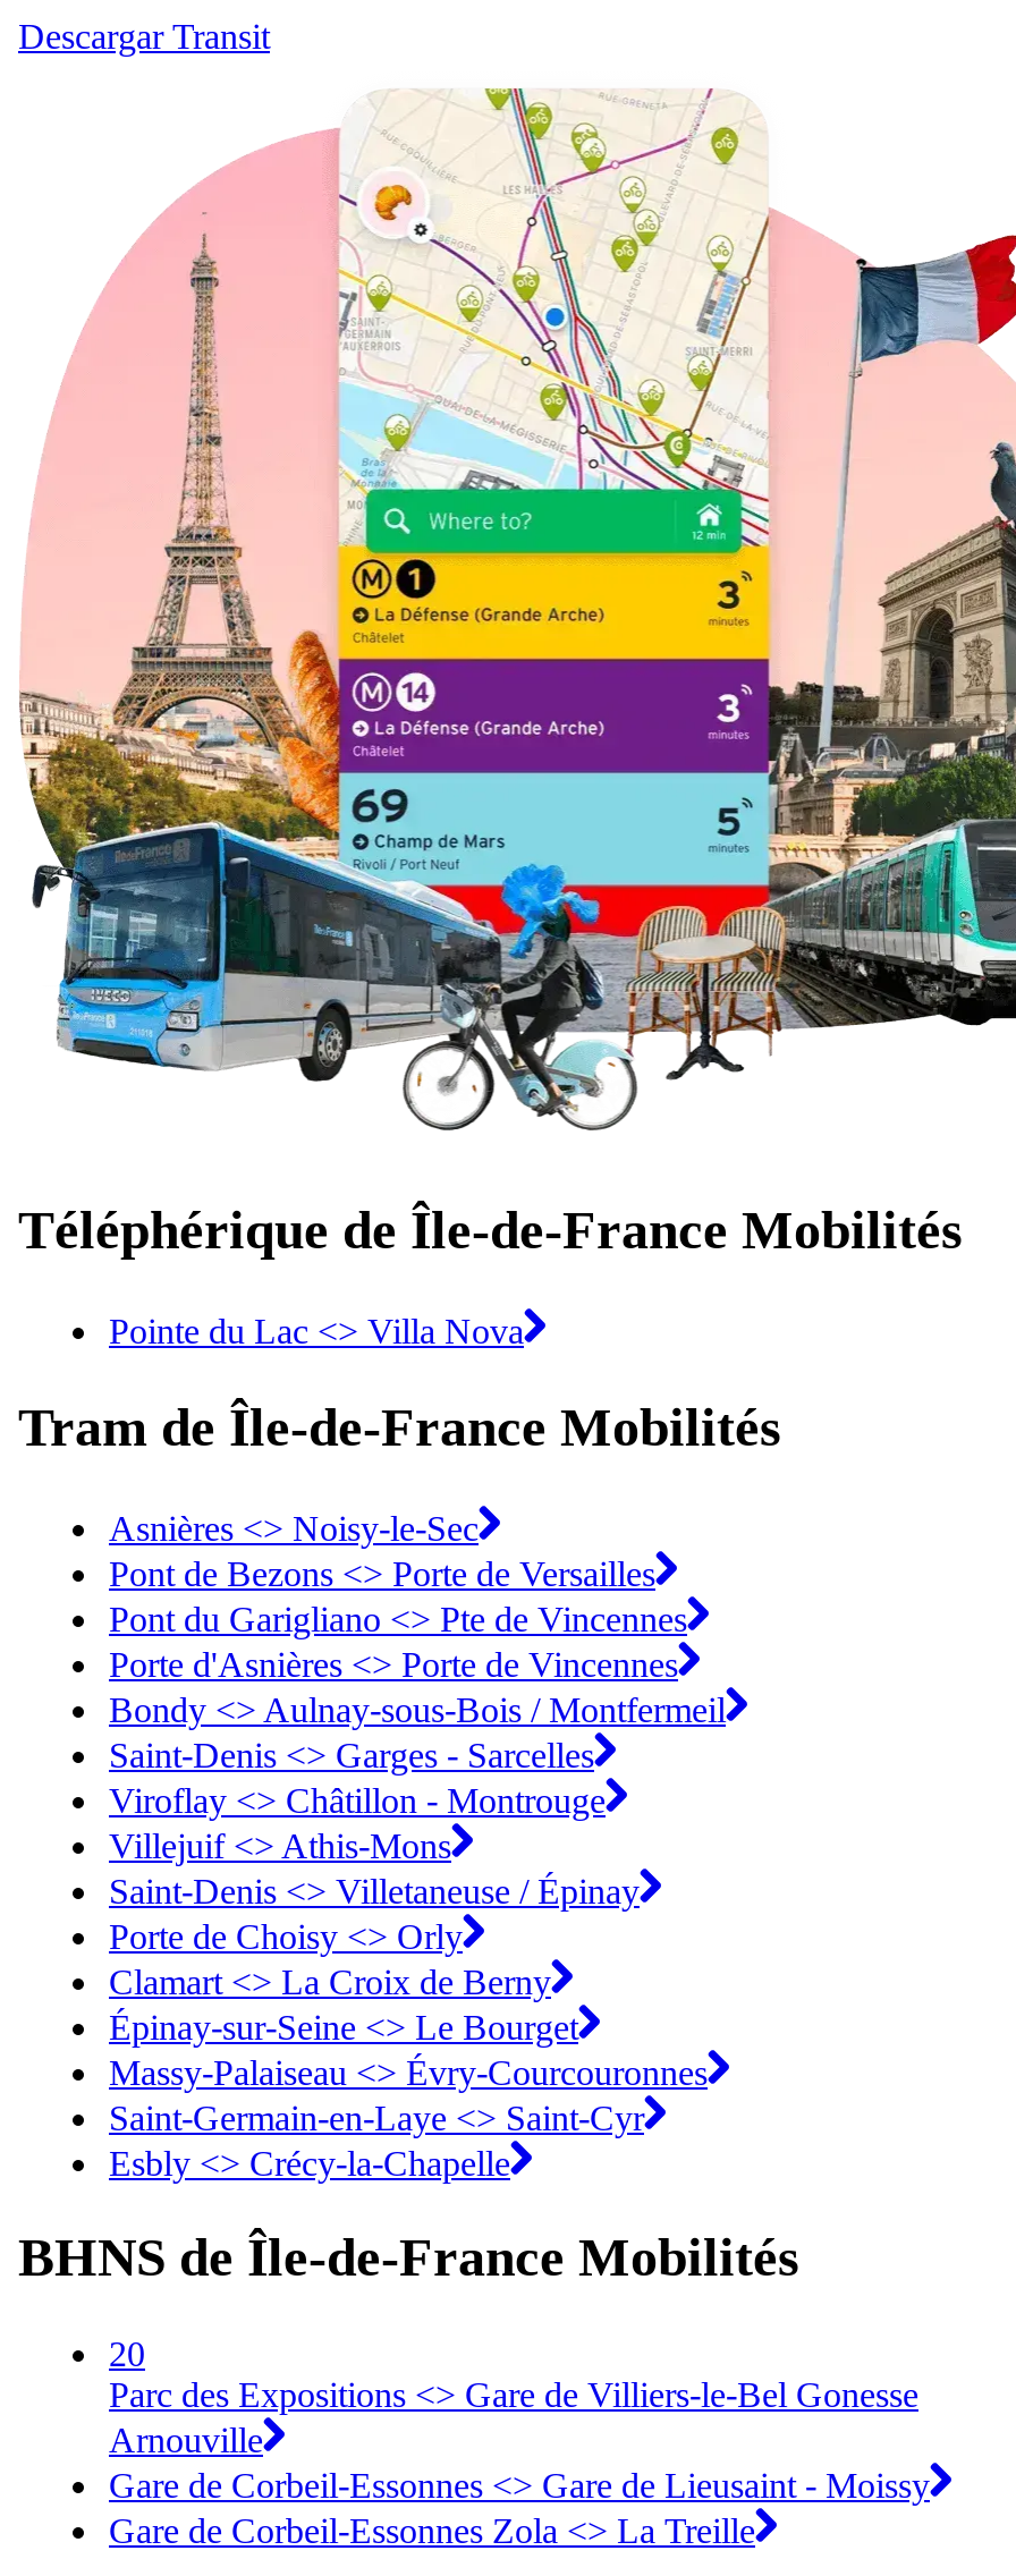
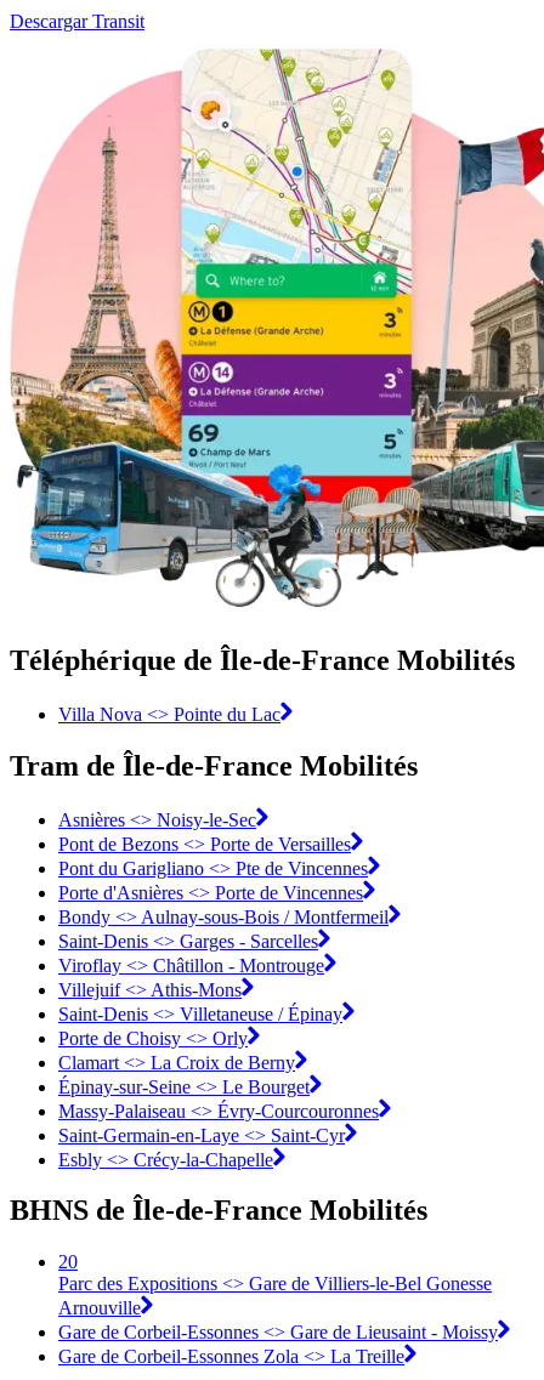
- Pointe du Lac <> Villa Nova
+ Villa Nova <> Pointe du Lac
